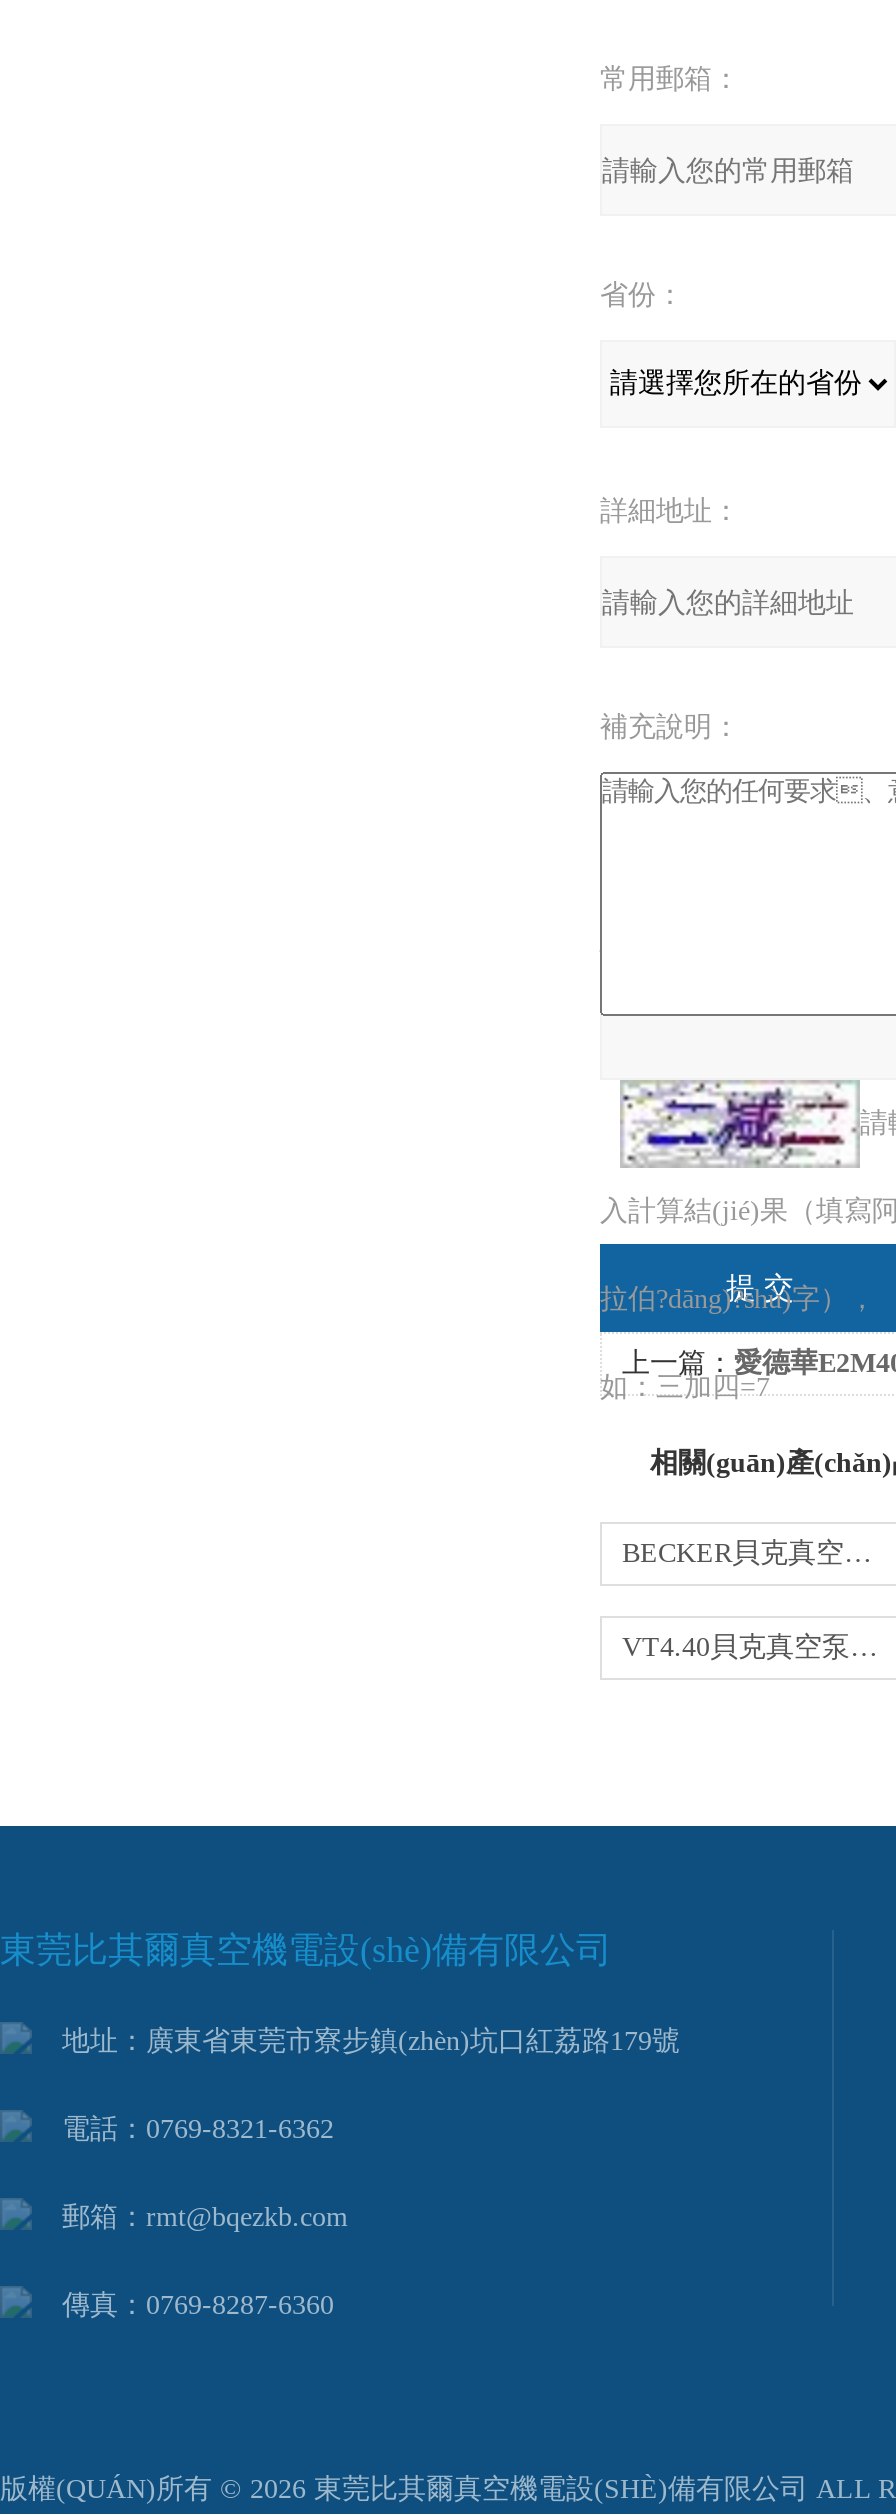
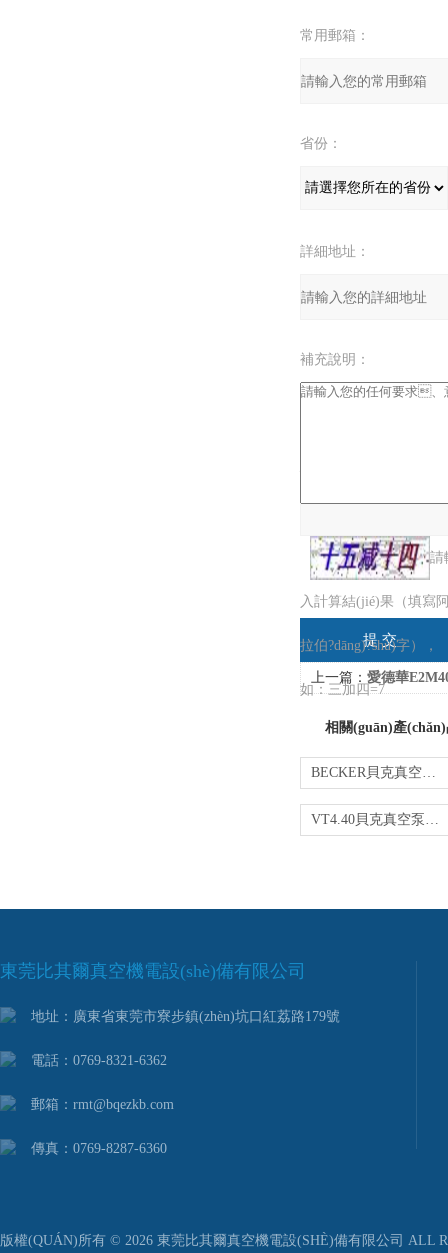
- [image]
+ [image]
